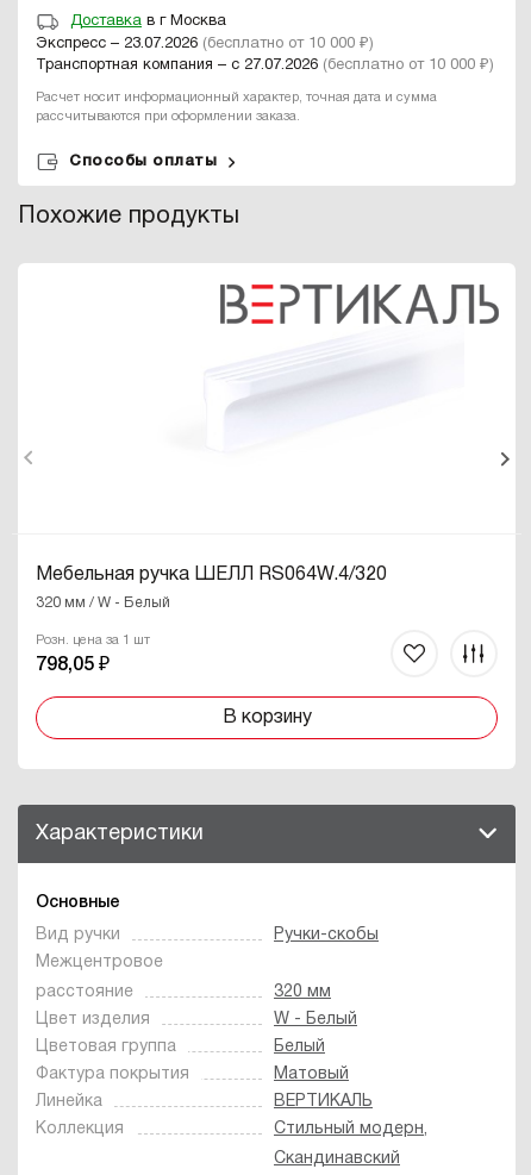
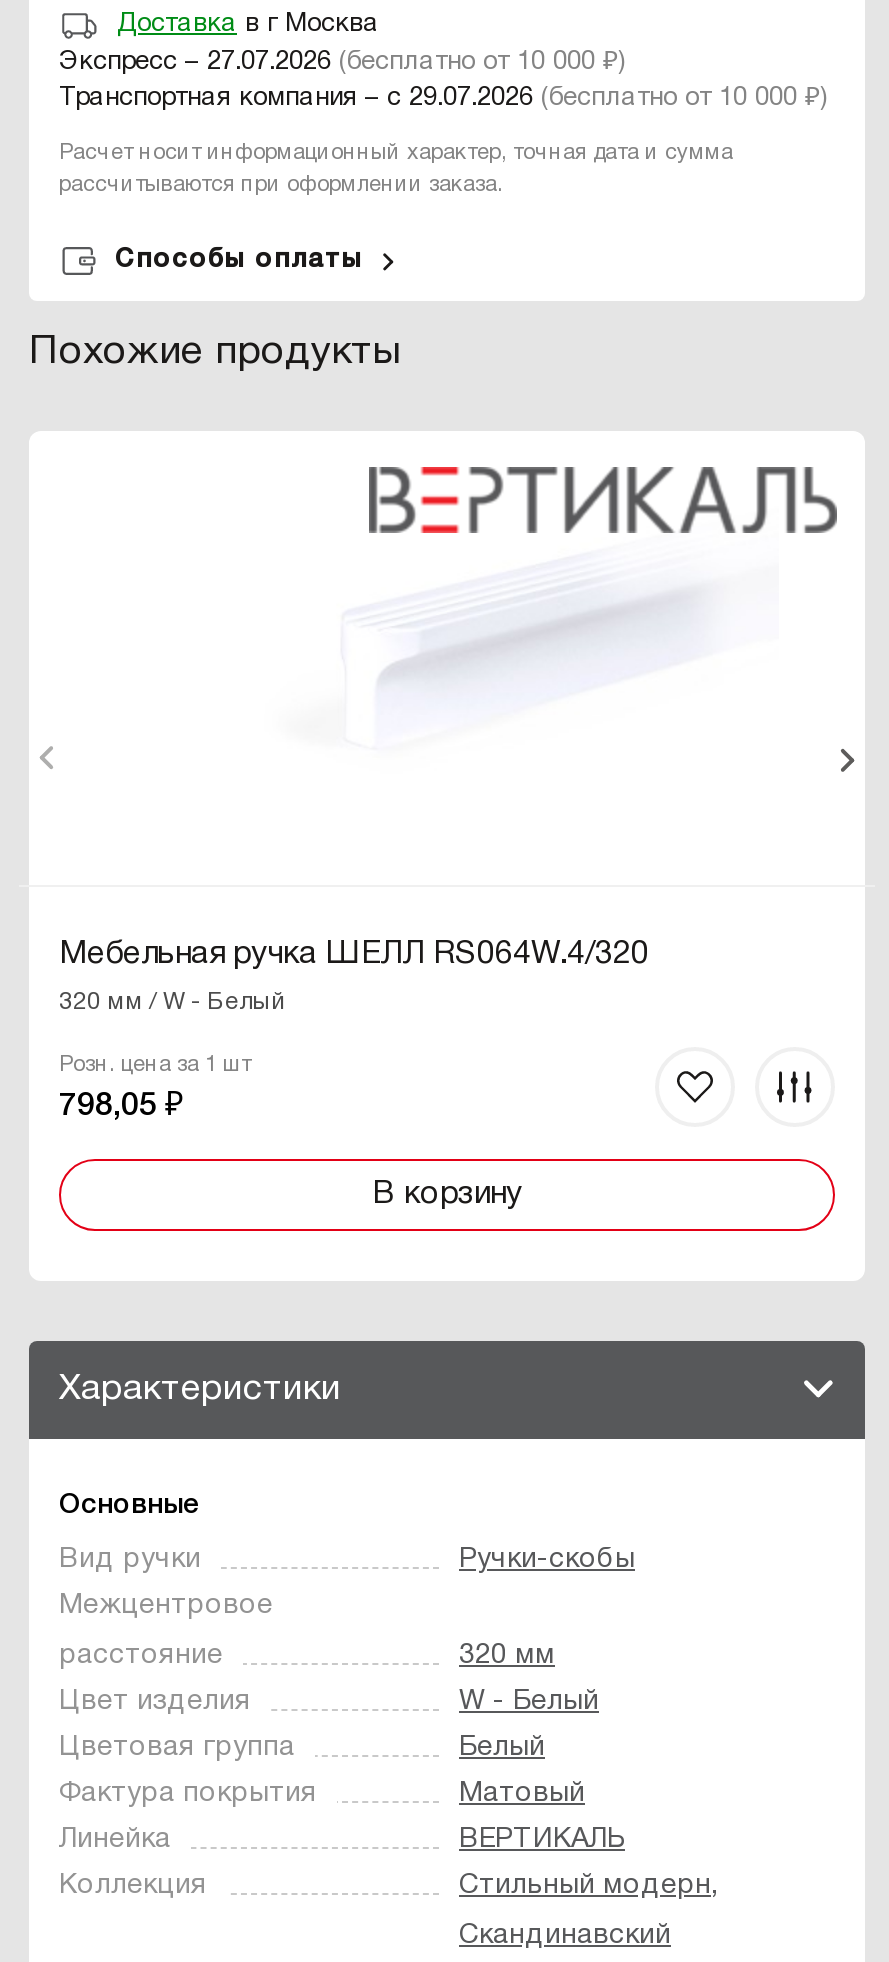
- Экспресс – 23.07.2026 (бесплатно от 10 000 ₽)
+ Экспресс – 27.07.2026 (бесплатно от 10 000 ₽)

- Транспортная компания – с 27.07.2026 (бесплатно от 10 000 ₽)
+ Транспортная компания – с 29.07.2026 (бесплатно от 10 000 ₽)
